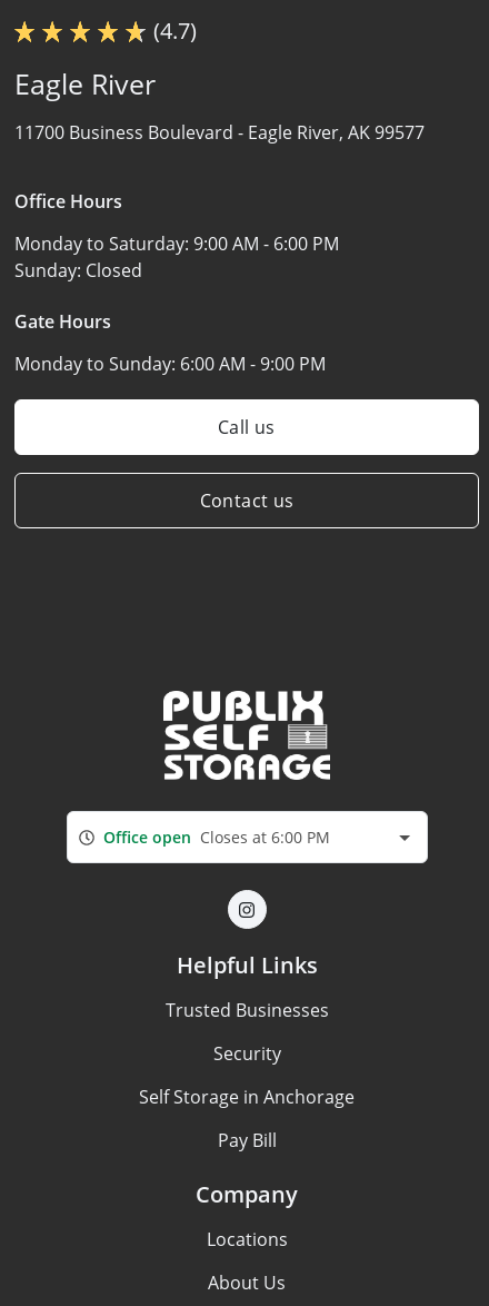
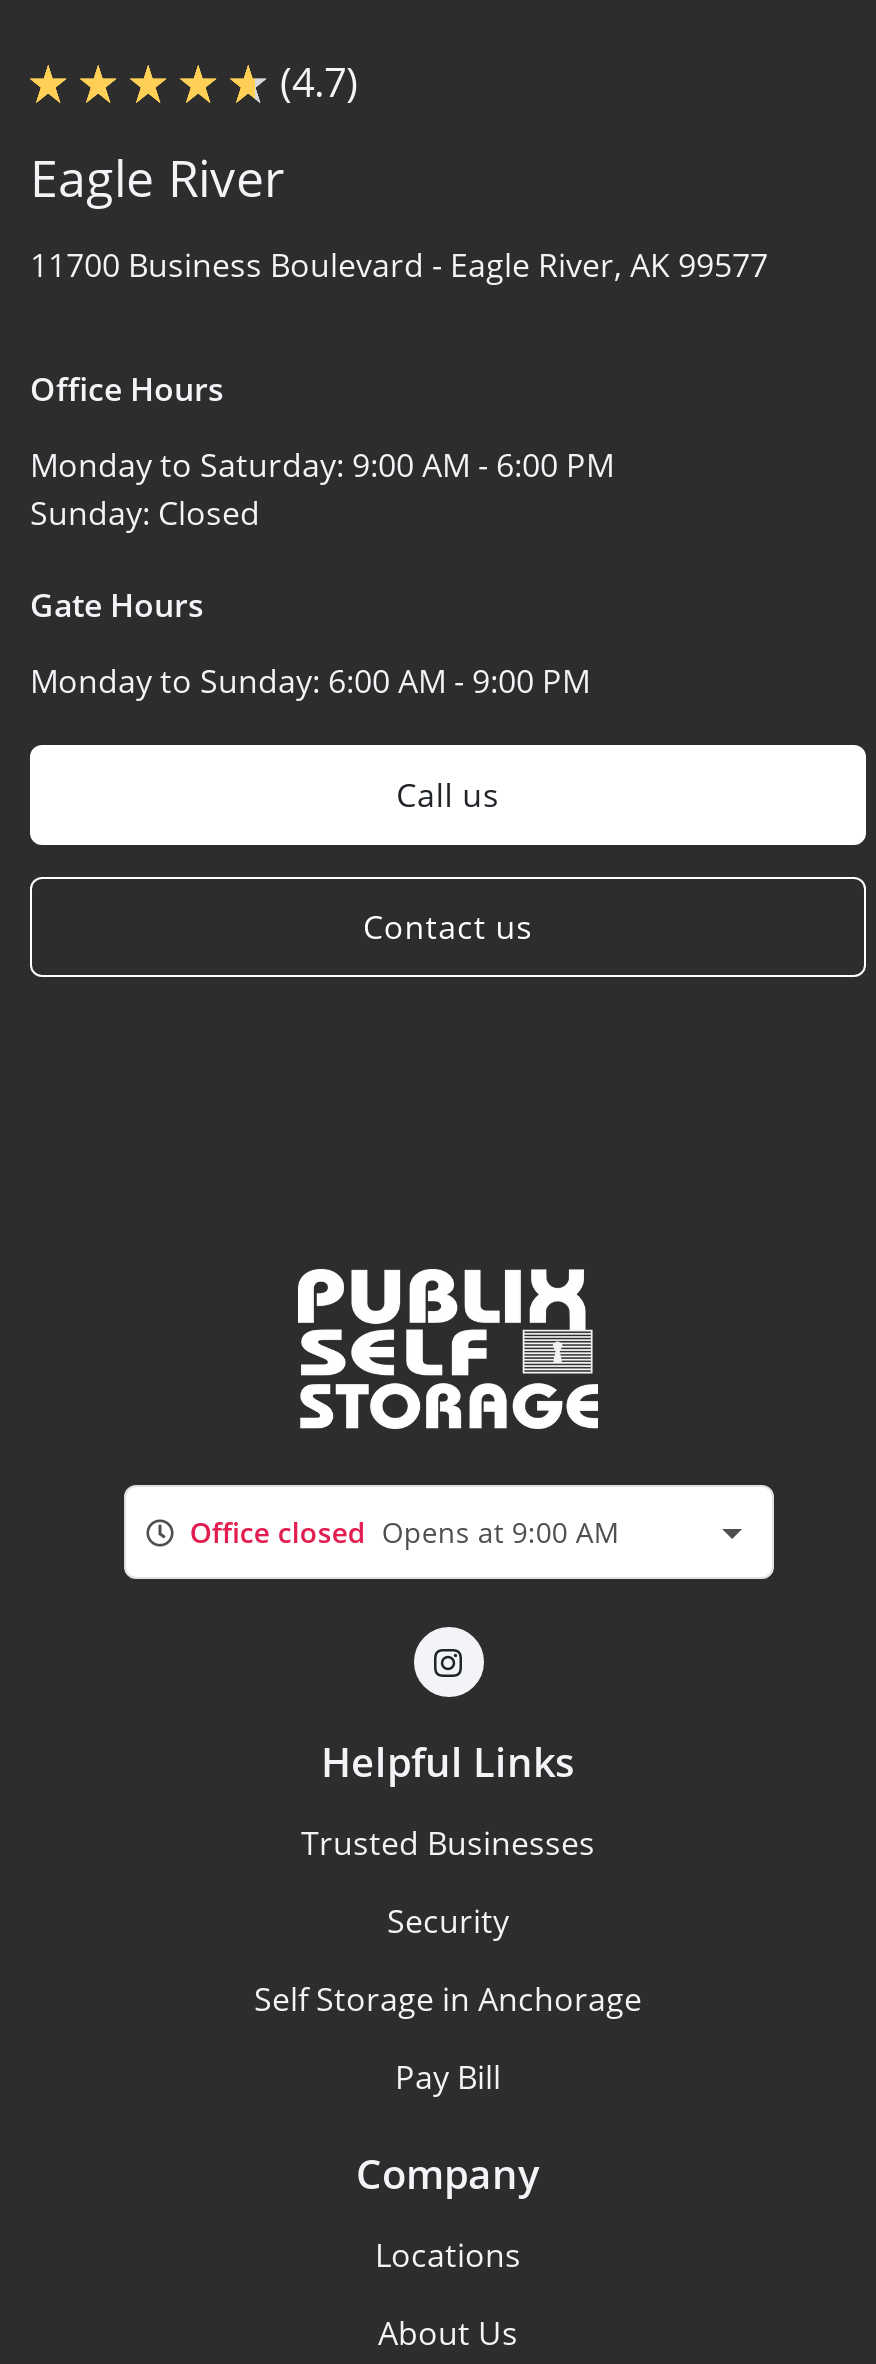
- Office open Closes at 6:00 PM
+ Office closed Opens at 9:00 AM
